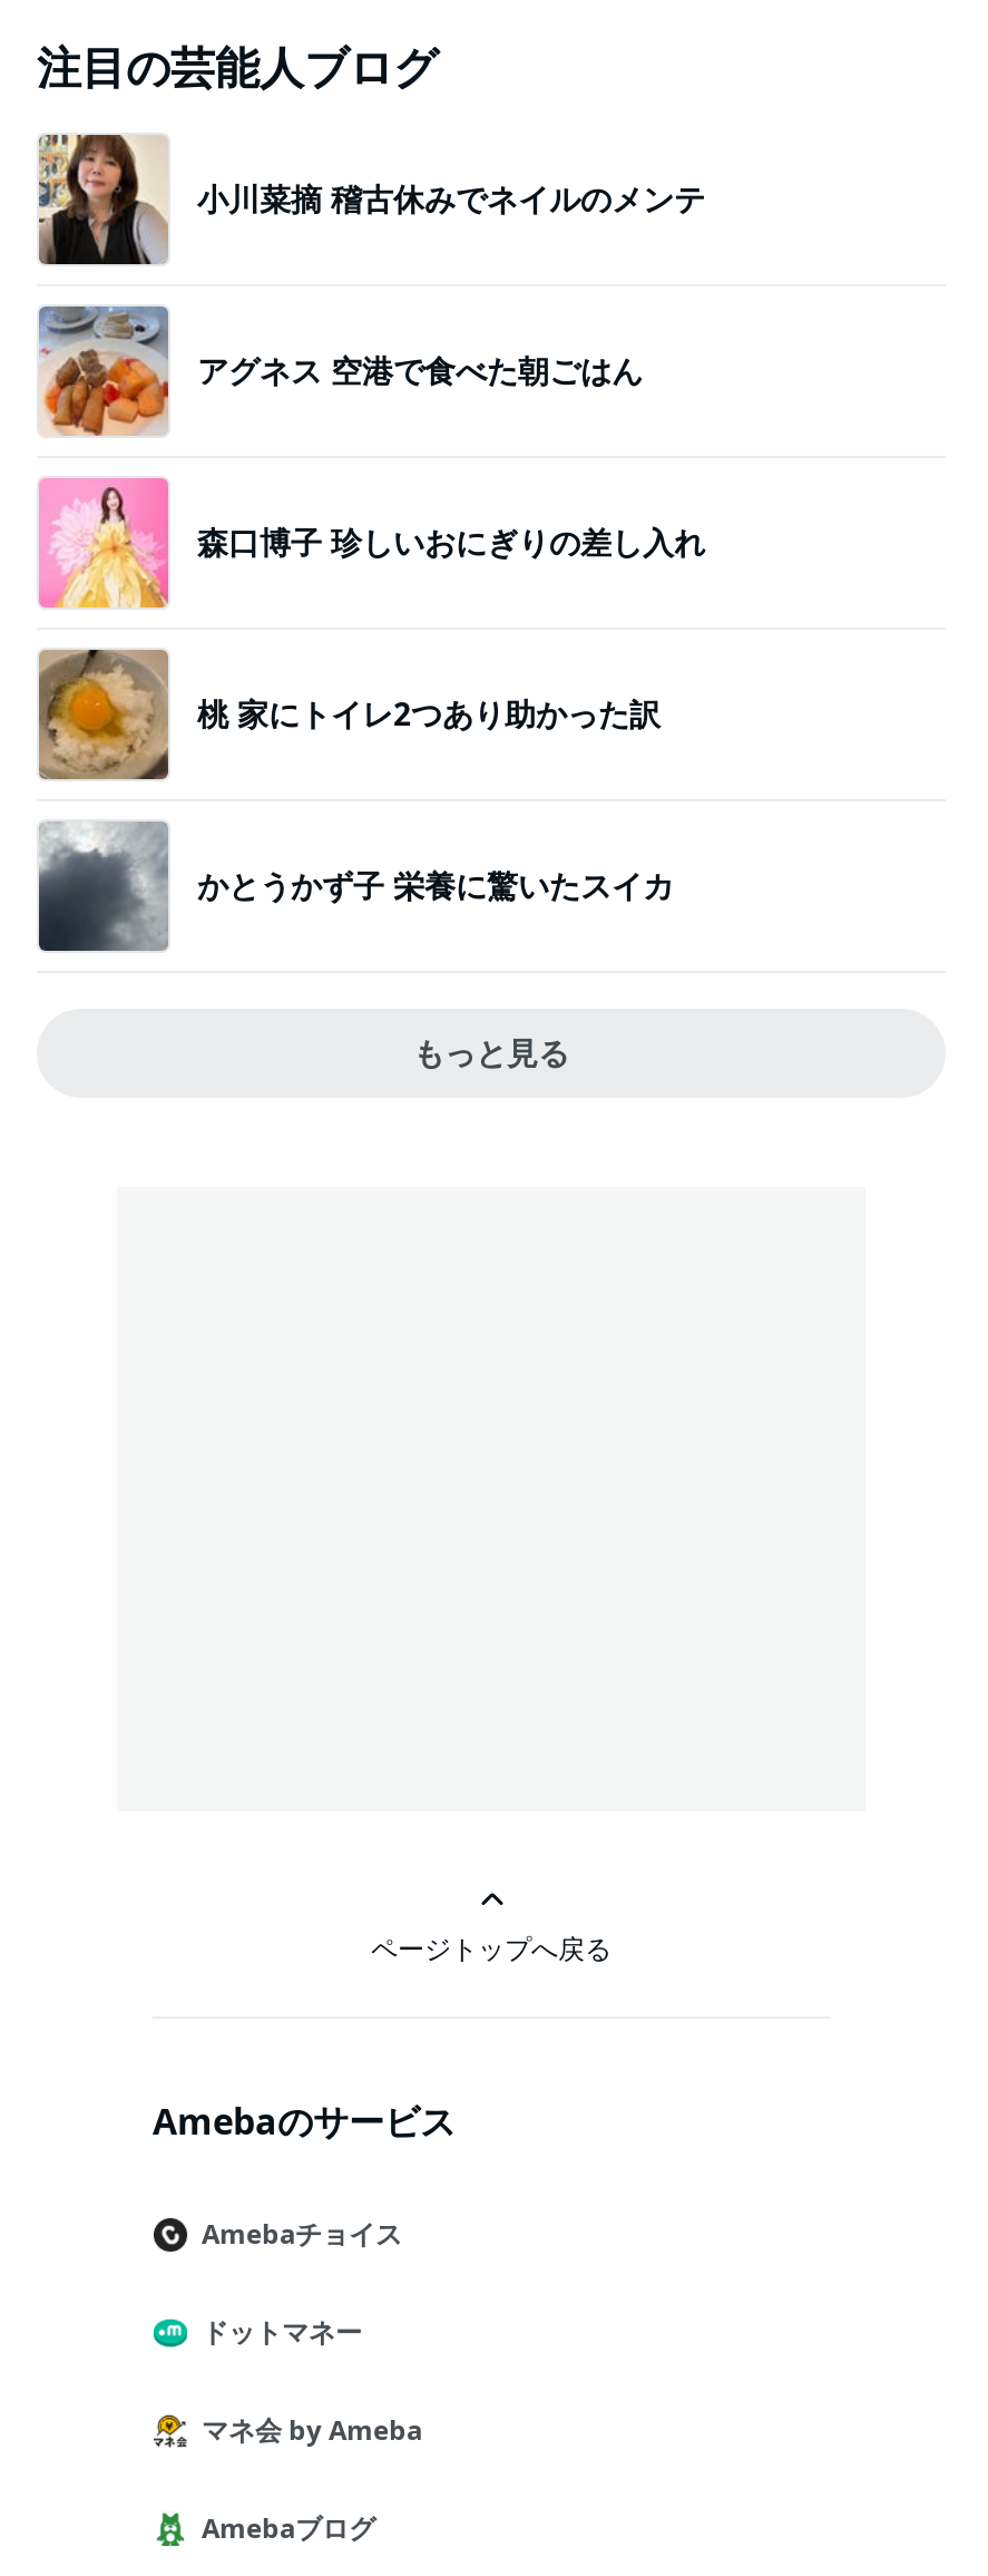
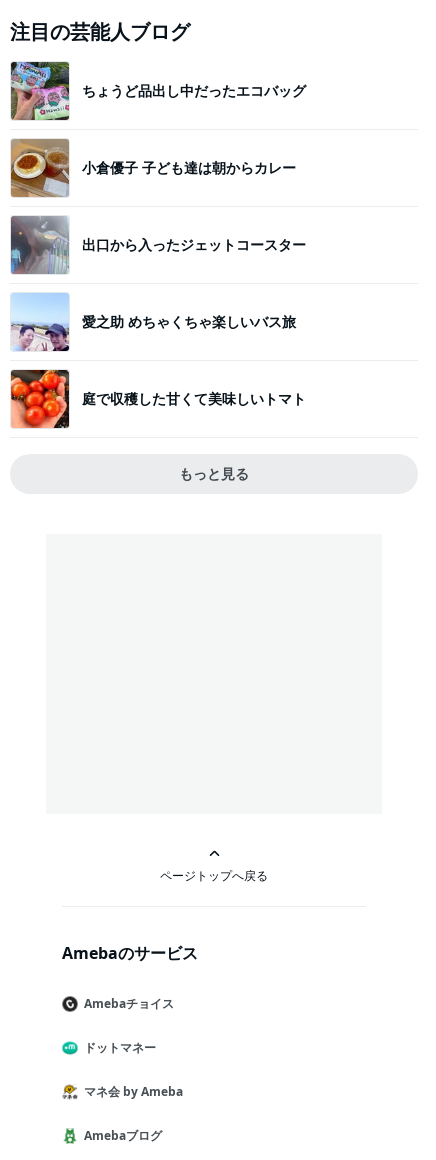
- [image]
- 小川菜摘 稽古休みでネイルのメンテ
+ [image]
+ ちょうど品出し中だったエコバッグ

- [image]
- アグネス 空港で食べた朝ごはん
+ [image]
+ 小倉優子 子ども達は朝からカレー

- [image]
- 森口博子 珍しいおにぎりの差し入れ
+ [image]
+ 出口から入ったジェットコースター

- [image]
- 桃 家にトイレ2つあり助かった訳
+ [image]
+ 愛之助 めちゃくちゃ楽しいバス旅

- [image]
- かとうかず子 栄養に驚いたスイカ
+ [image]
+ 庭で収穫した甘くて美味しいトマト
